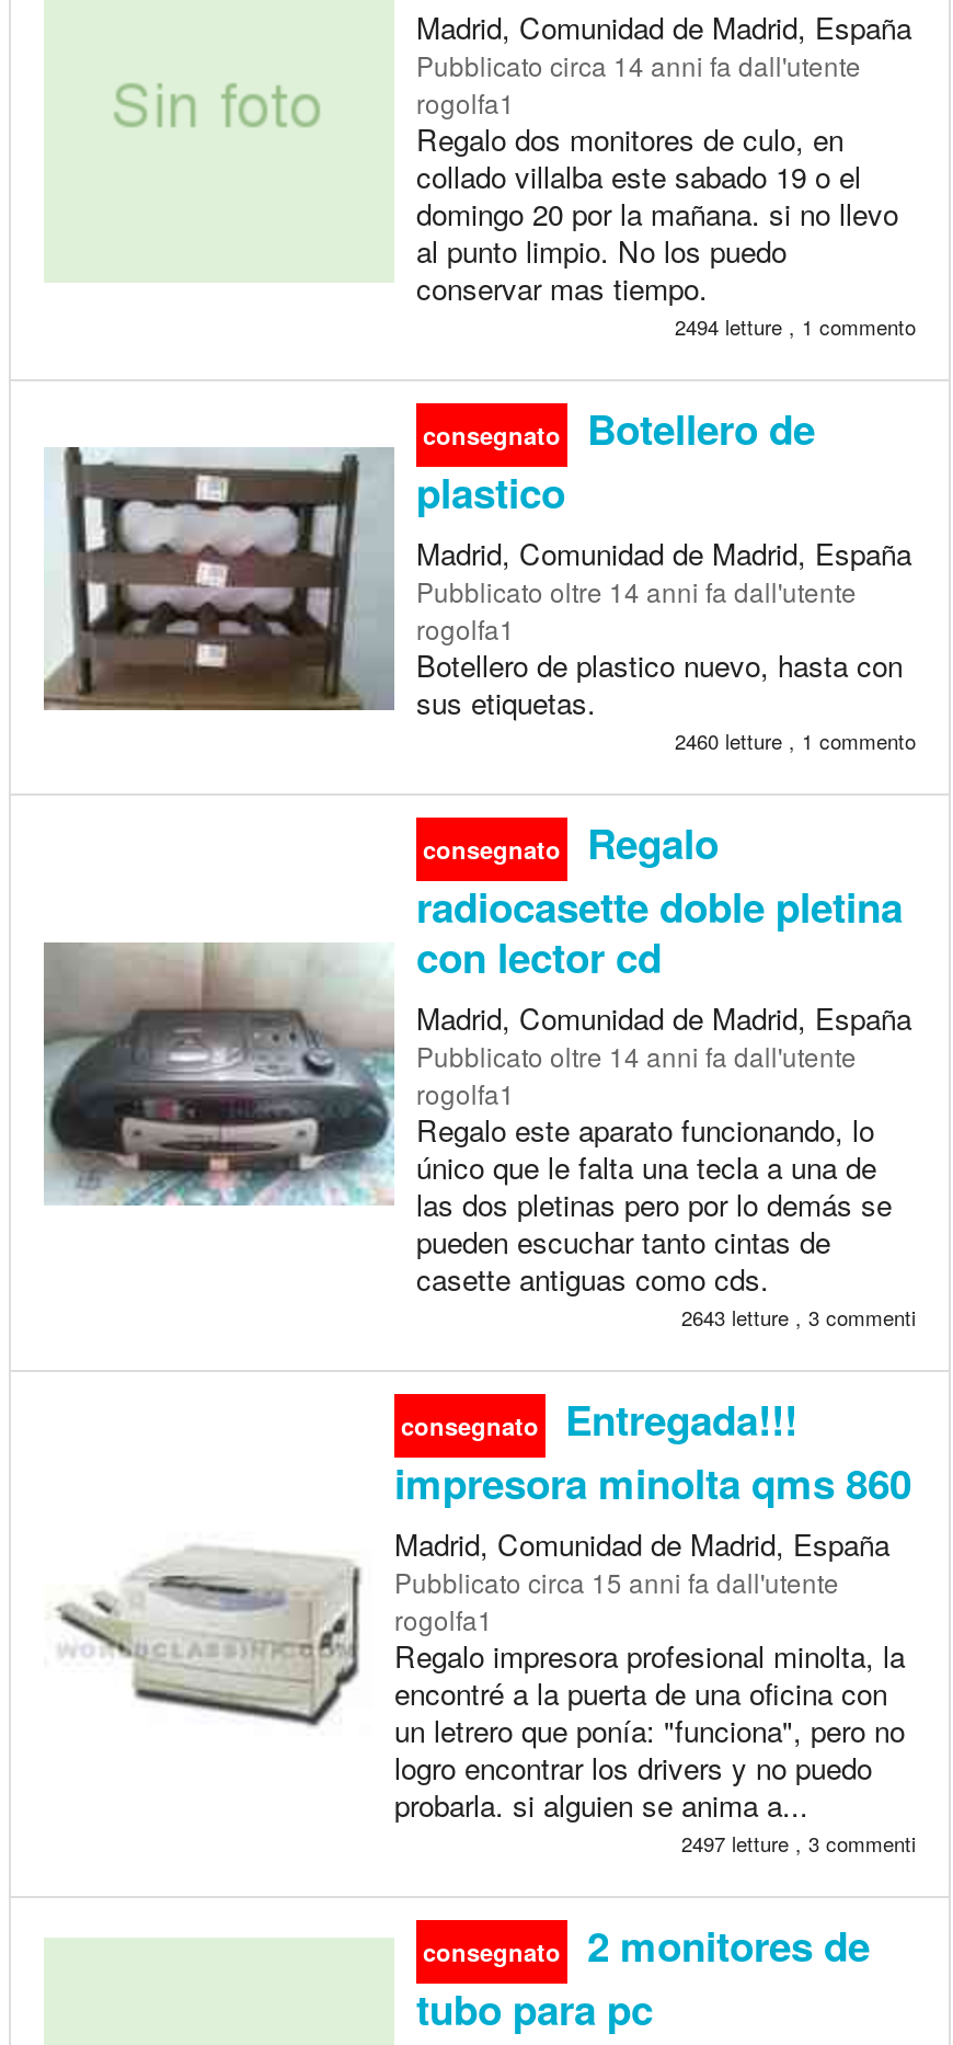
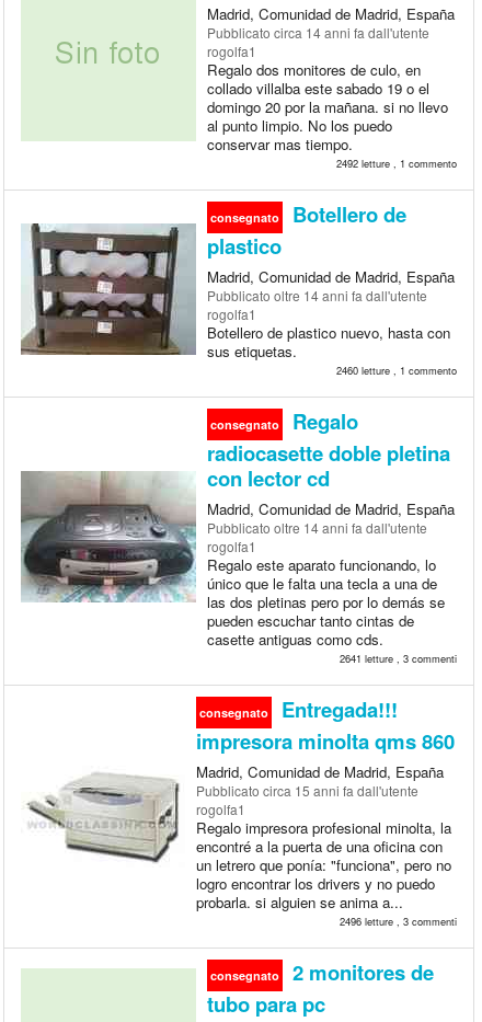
- 2494 letture , 1 commento
+ 2492 letture , 1 commento

- 2643 letture , 3 commenti
+ 2641 letture , 3 commenti

- 2497 letture , 3 commenti
+ 2496 letture , 3 commenti
